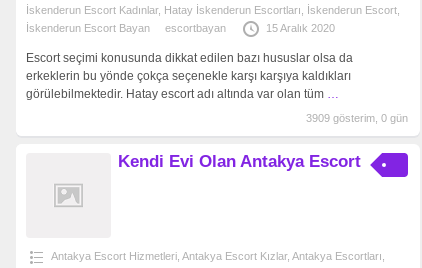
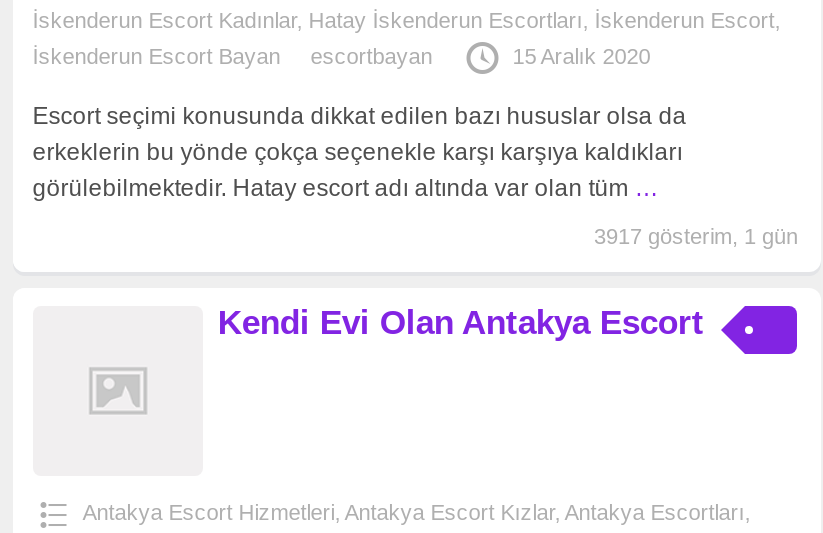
- 3909 gösterim, 0 gün
+ 3917 gösterim, 1 gün
